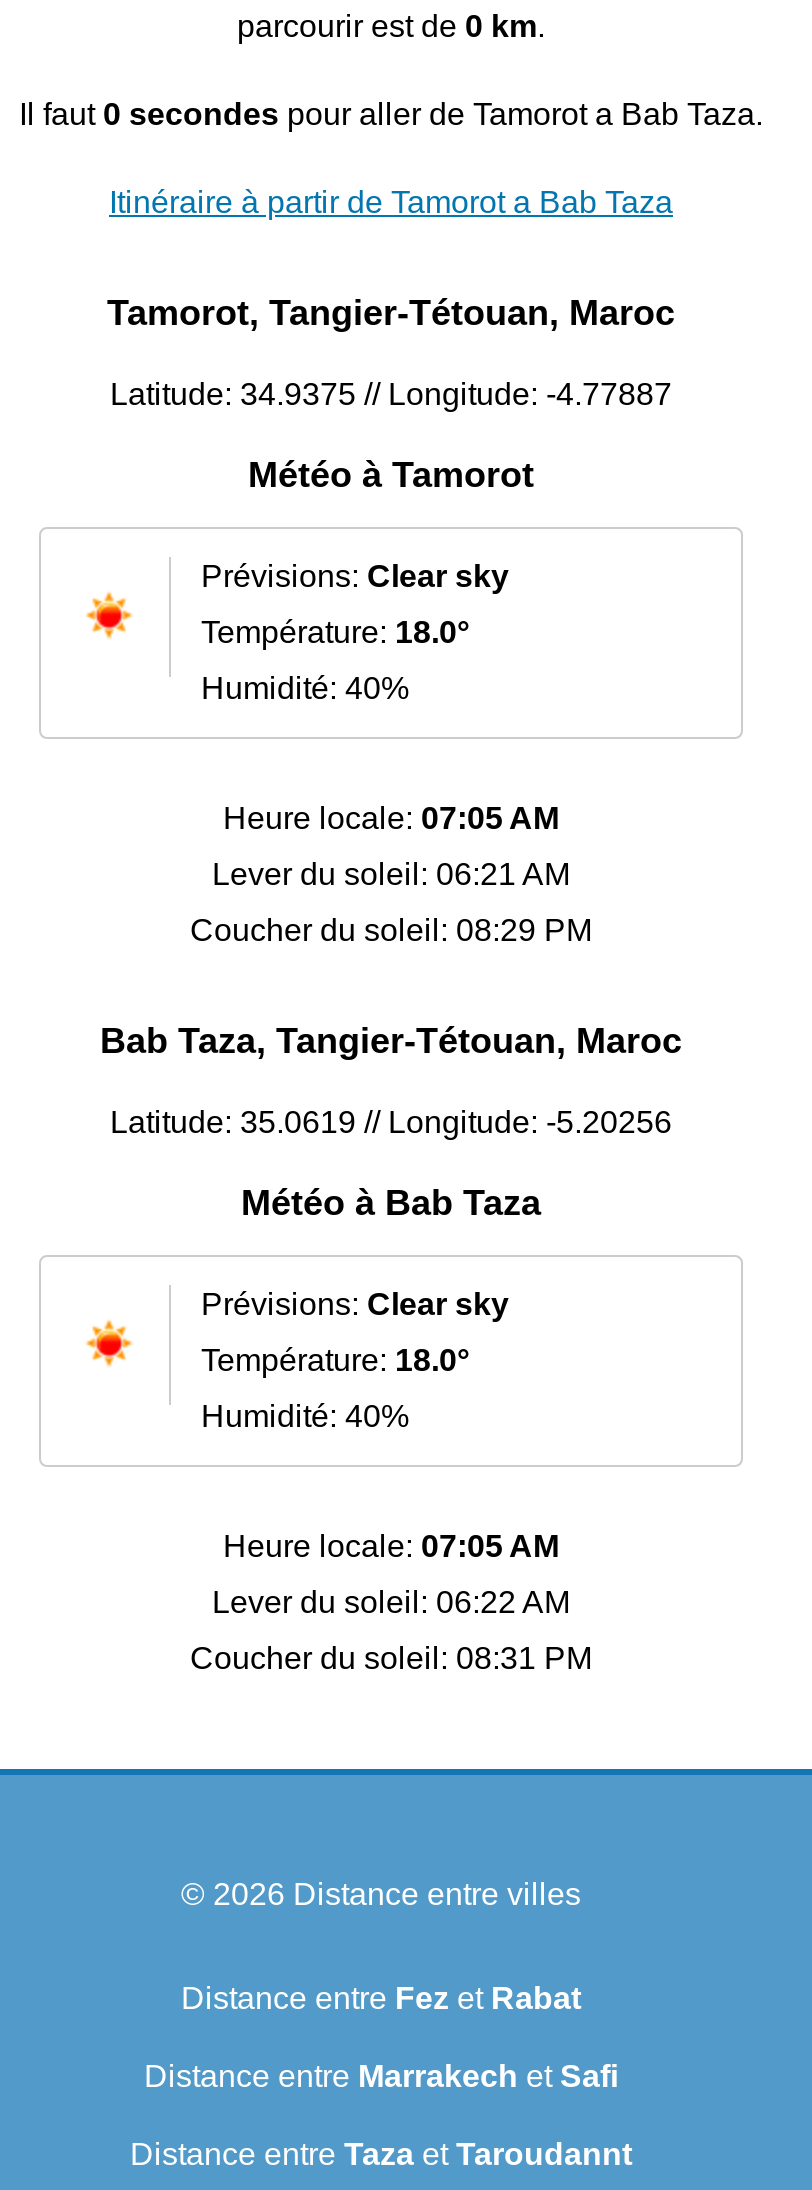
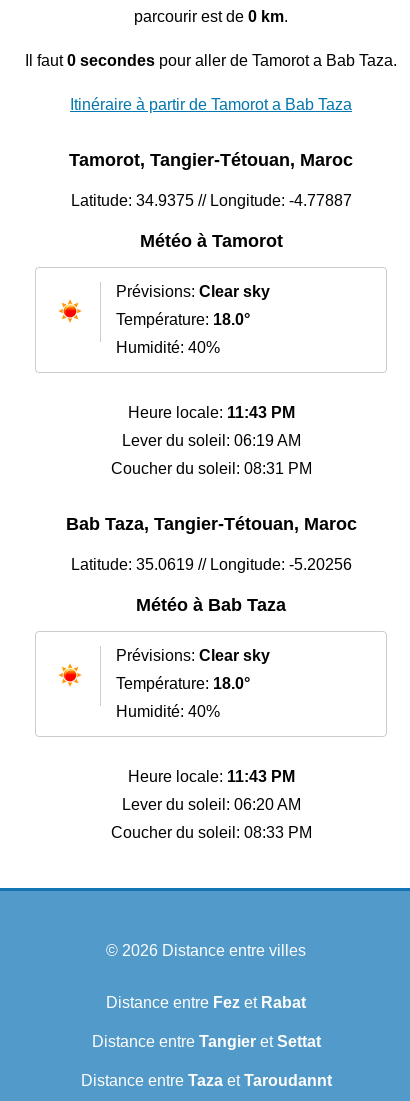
- Heure locale: 07:05 AM
+ Heure locale: 11:43 PM

- Lever du soleil: 06:21 AM
+ Lever du soleil: 06:19 AM

- Coucher du soleil: 08:29 PM

+ Coucher du soleil: 08:33 PM

- Heure locale: 07:05 AM
+ Heure locale: 11:43 PM

- Lever du soleil: 06:22 AM
+ Lever du soleil: 06:20 AM

moved up: Coucher du soleil: 08:31 PM

- Distance entre Marrakech et Safi
+ Distance entre Tangier et Settat
